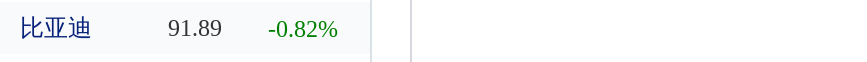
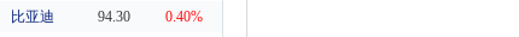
- 91.89
+ 94.30

- -0.82%
+ 0.40%
